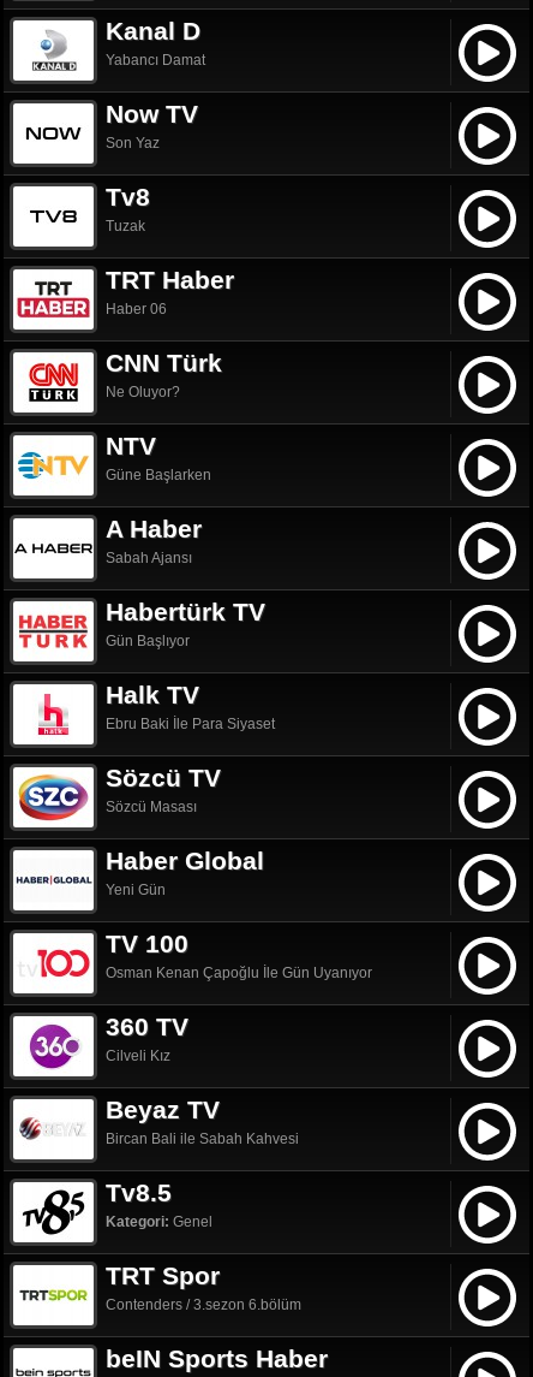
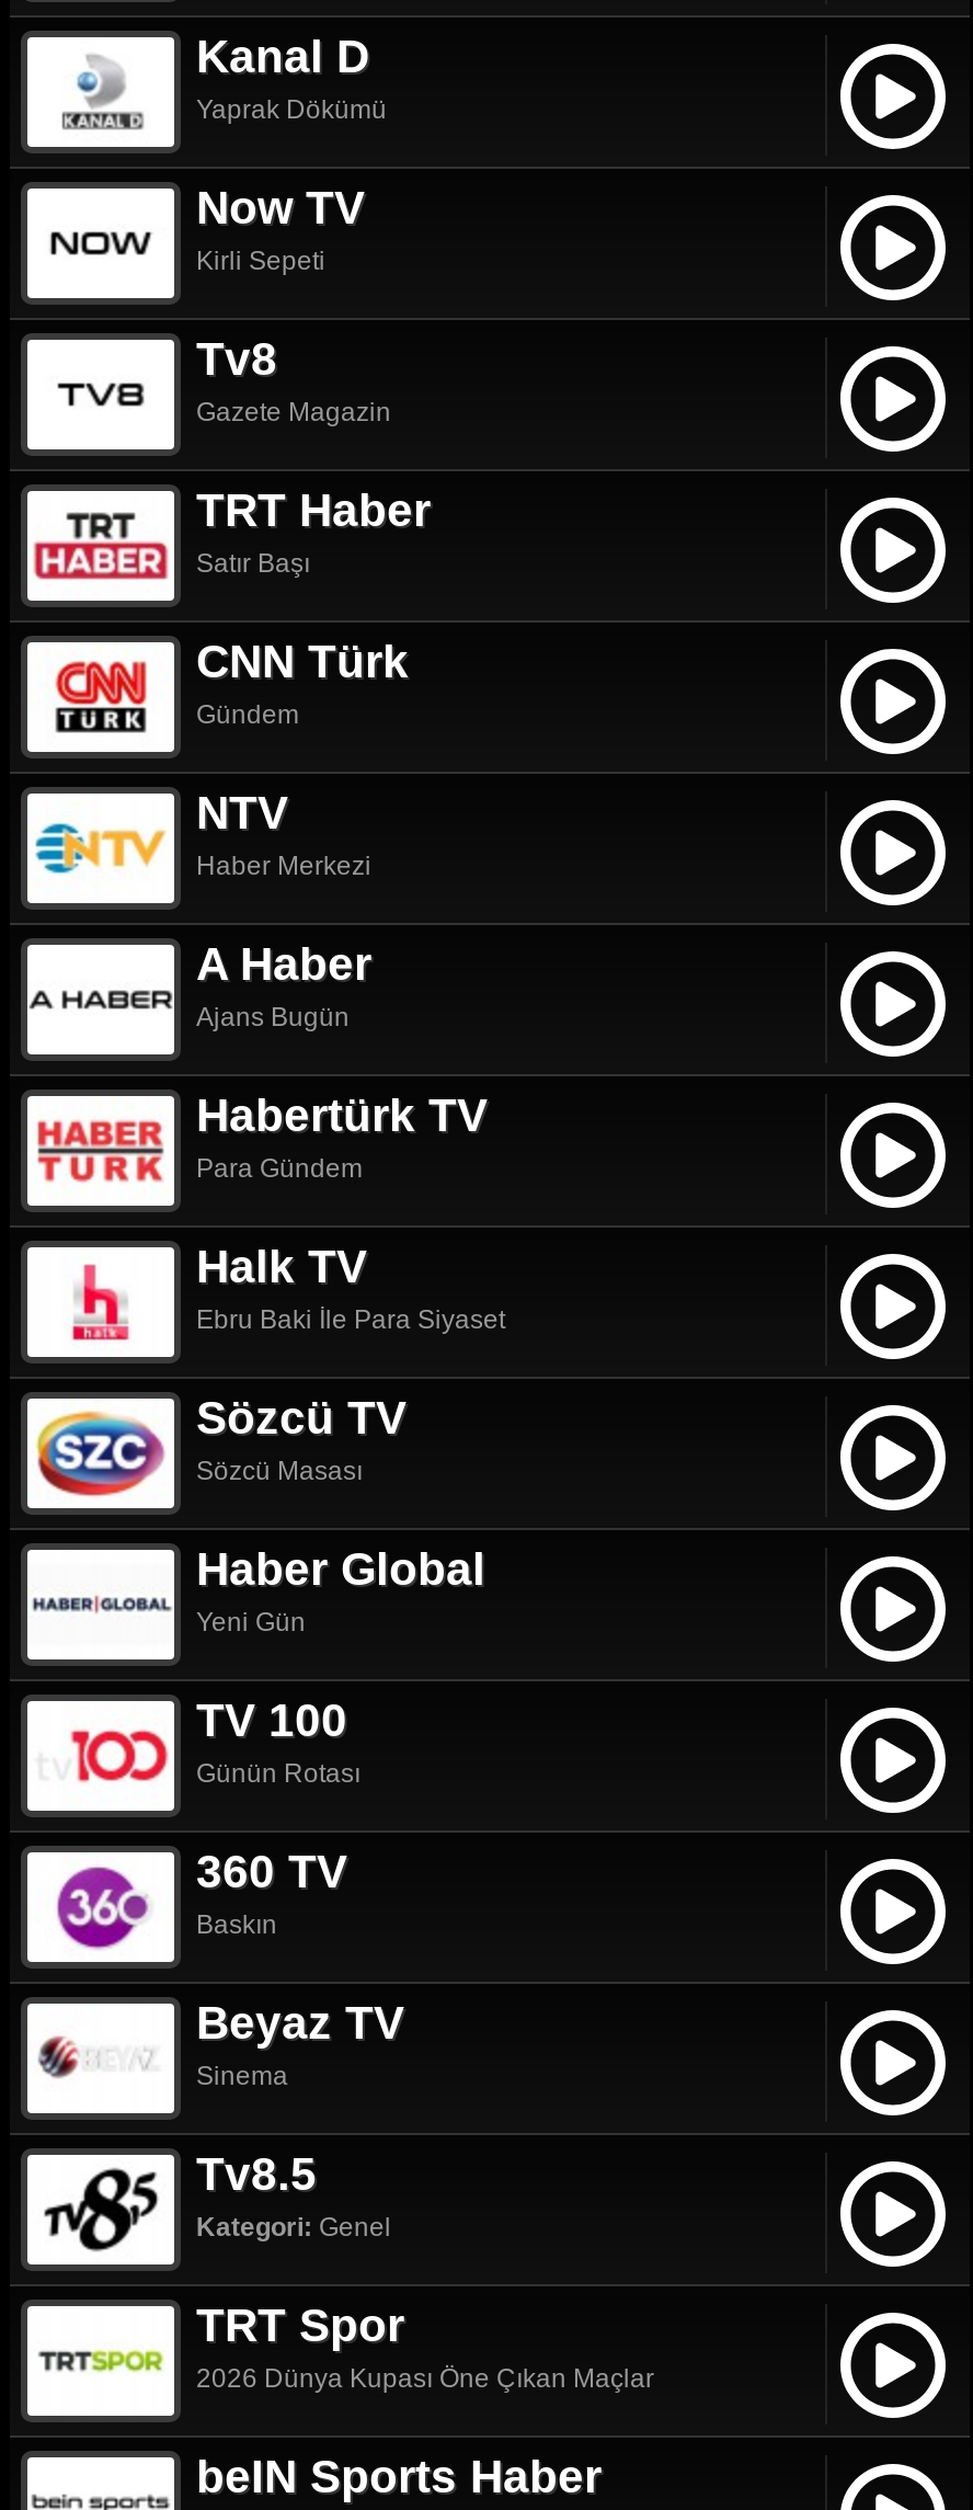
- Yabancı Damat
+ Yaprak Dökümü

- Son Yaz
+ Kirli Sepeti

- Tuzak
+ Gazete Magazin

- Haber 06
+ Satır Başı

- Ne Oluyor?
+ Gündem

- Güne Başlarken
+ Haber Merkezi

- Sabah Ajansı
+ Ajans Bugün

- Gün Başlıyor
+ Para Gündem

- Osman Kenan Çapoğlu İle Gün Uyanıyor
+ Günün Rotası

- Cilveli Kız
+ Baskın

- Bircan Bali ile Sabah Kahvesi
+ Sinema

- Contenders / 3.sezon 6.bölüm
+ 2026 Dünya Kupası Öne Çıkan Maçlar
